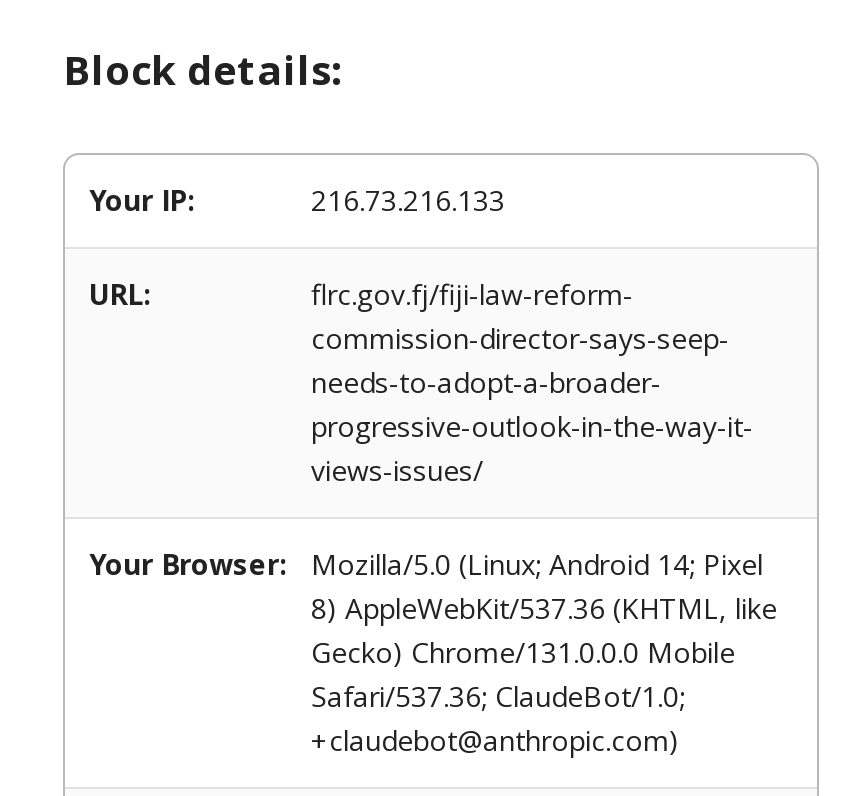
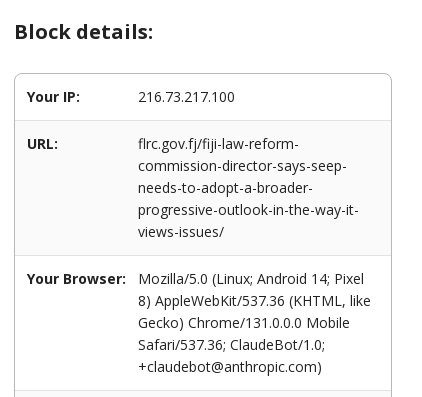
- 216.73.216.133
+ 216.73.217.100
